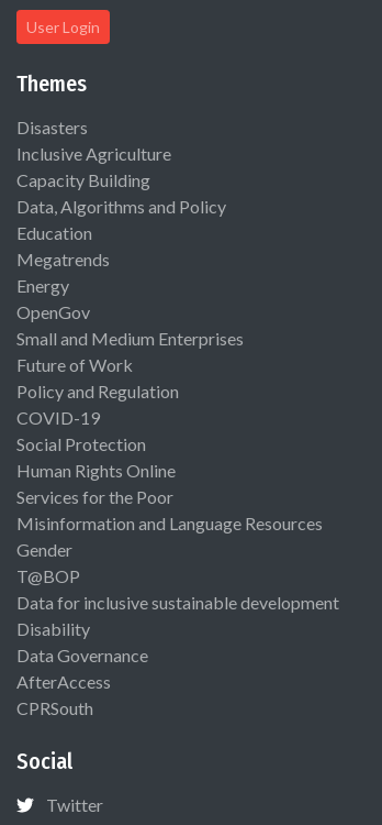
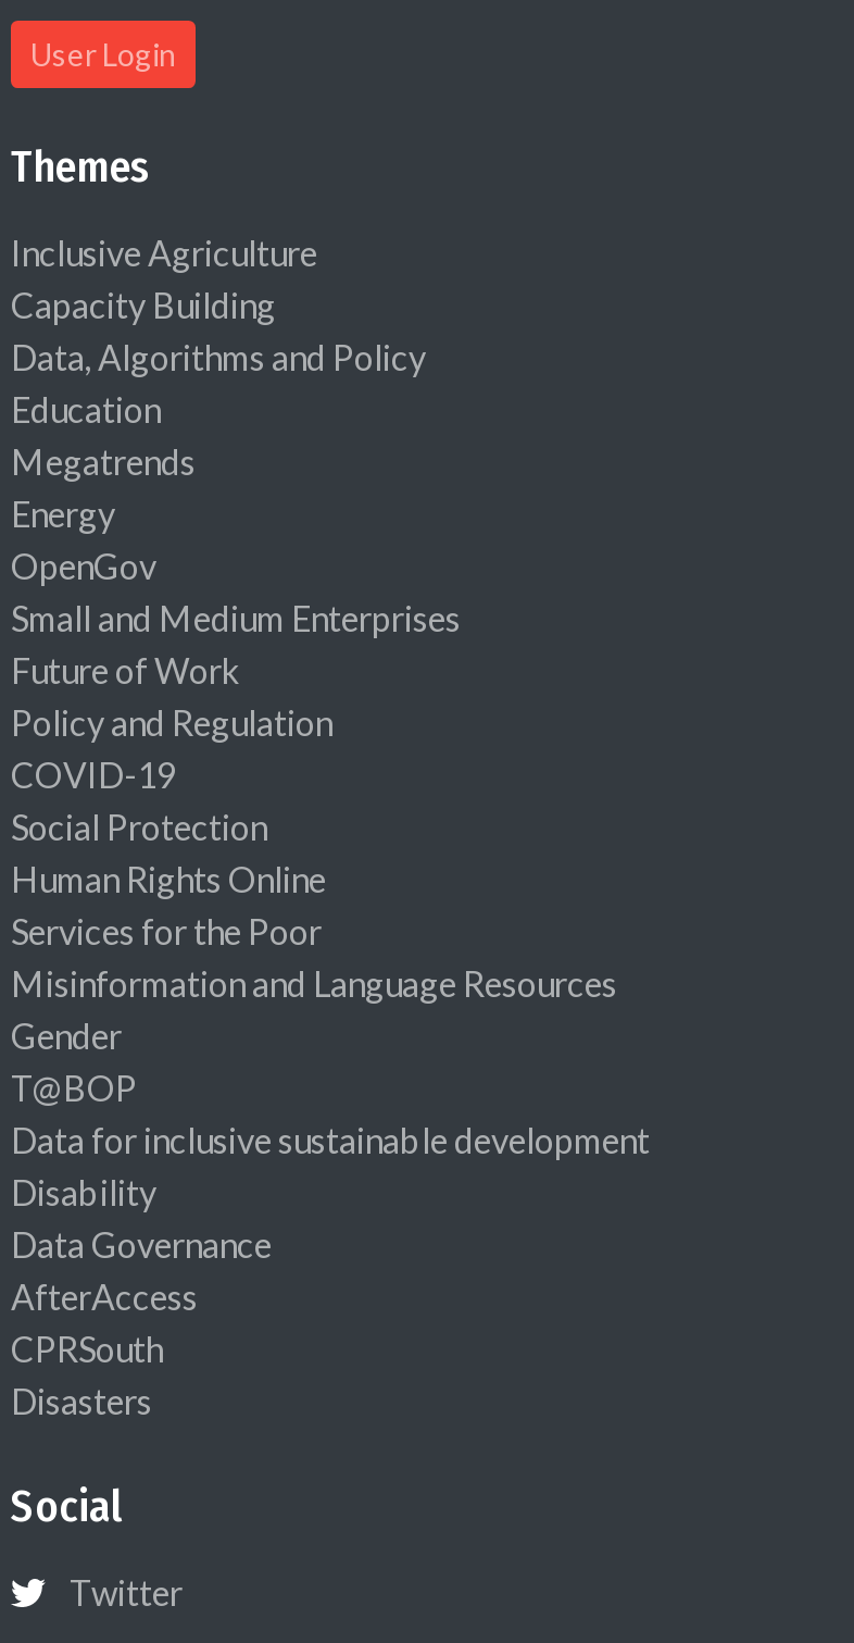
moved down: Disasters

moved up: Inclusive Agriculture | Capacity Building | Data, Algorithms and Policy | ... | AfterAccess | CPRSouth
